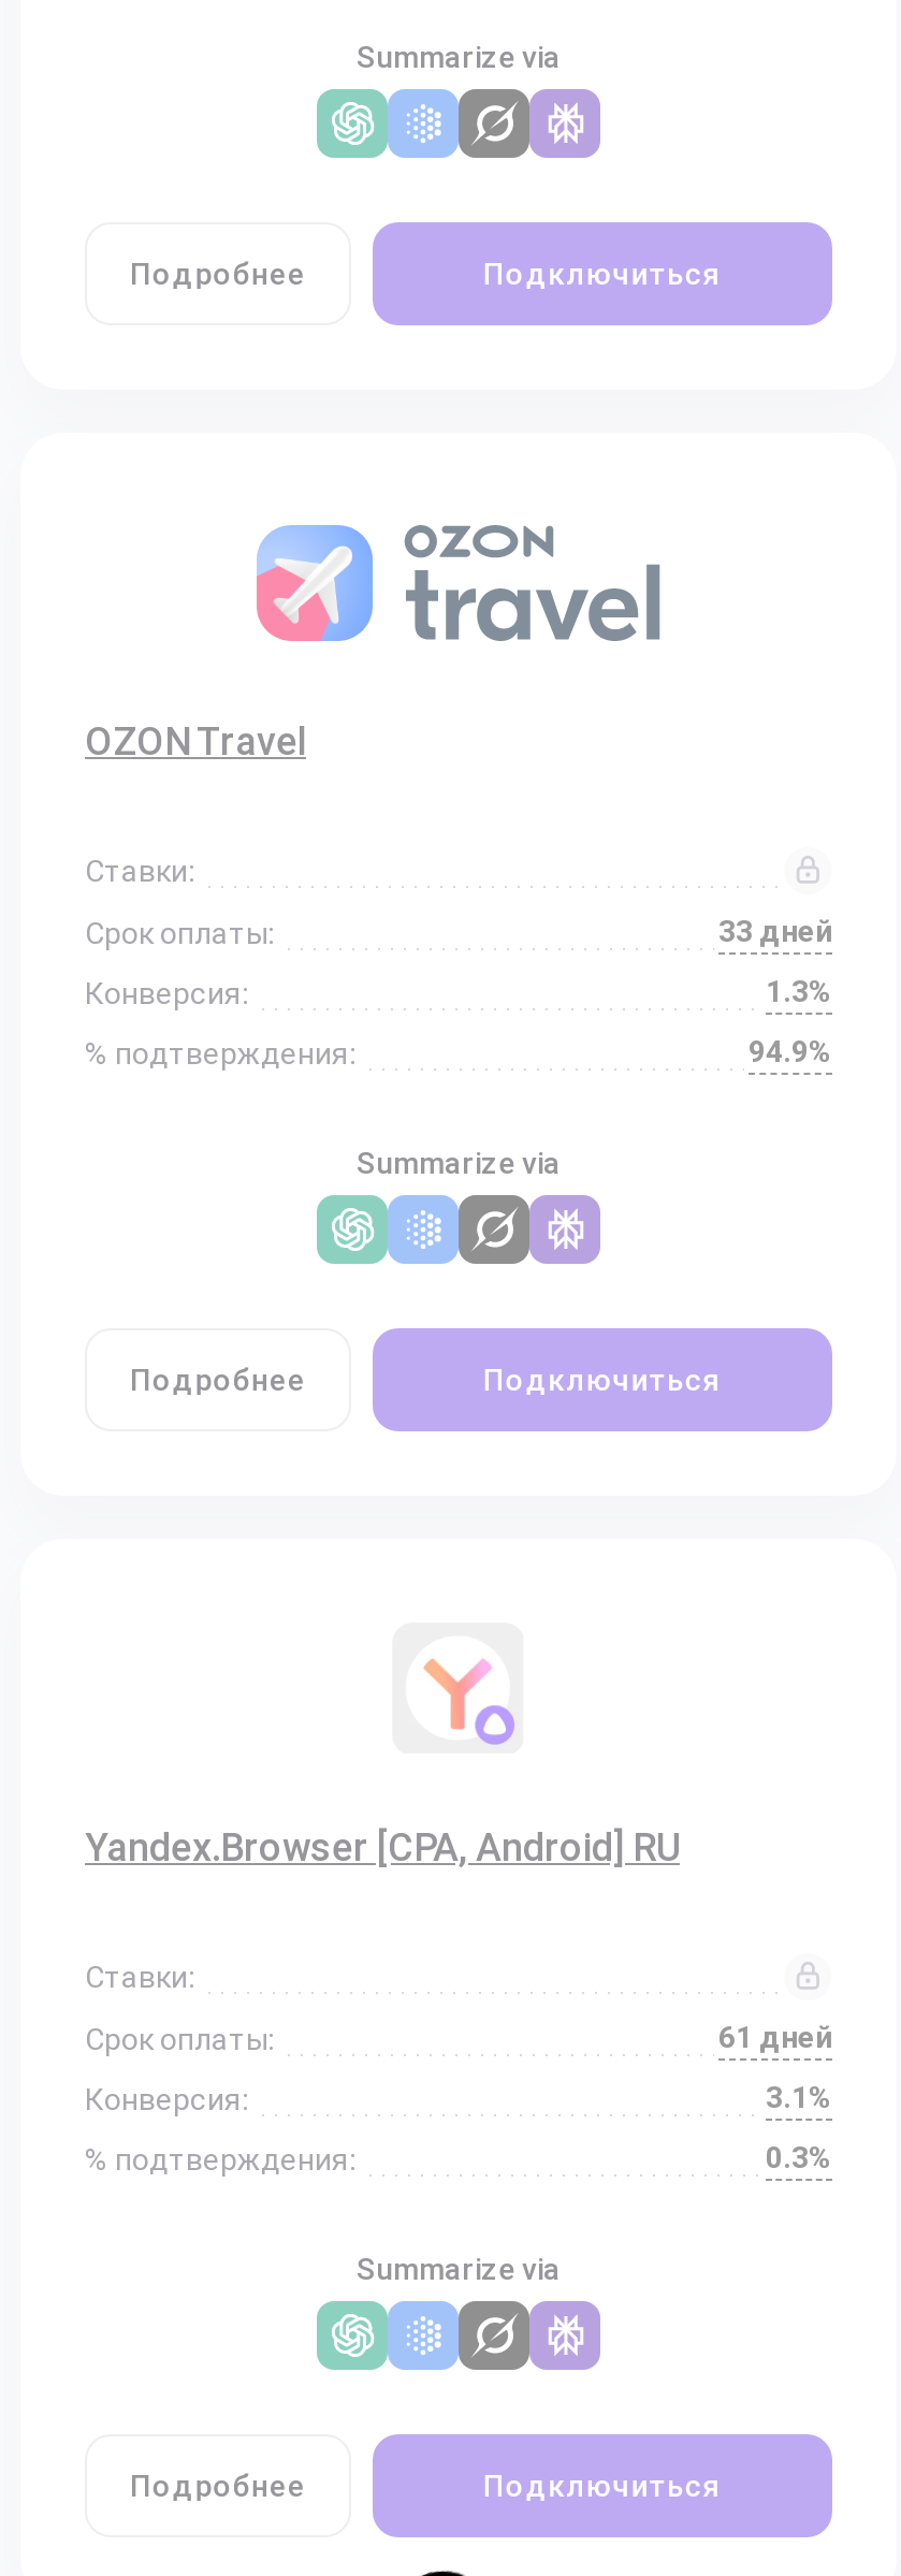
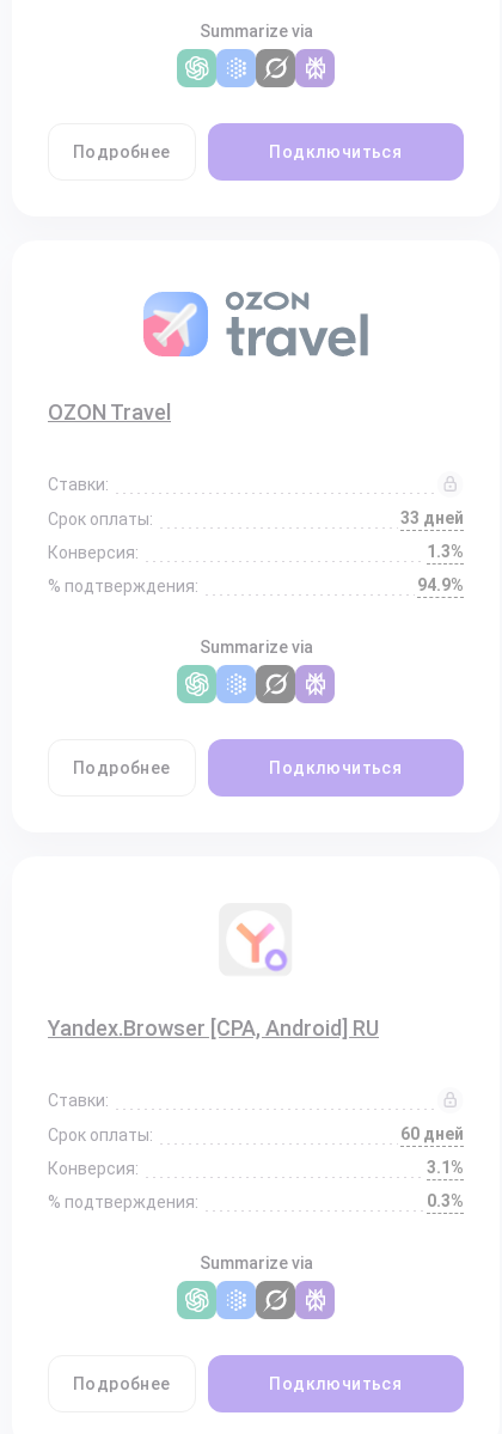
- 61 дней
+ 60 дней
